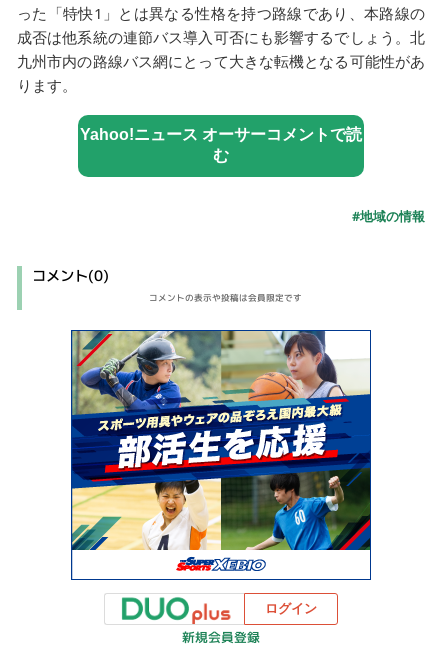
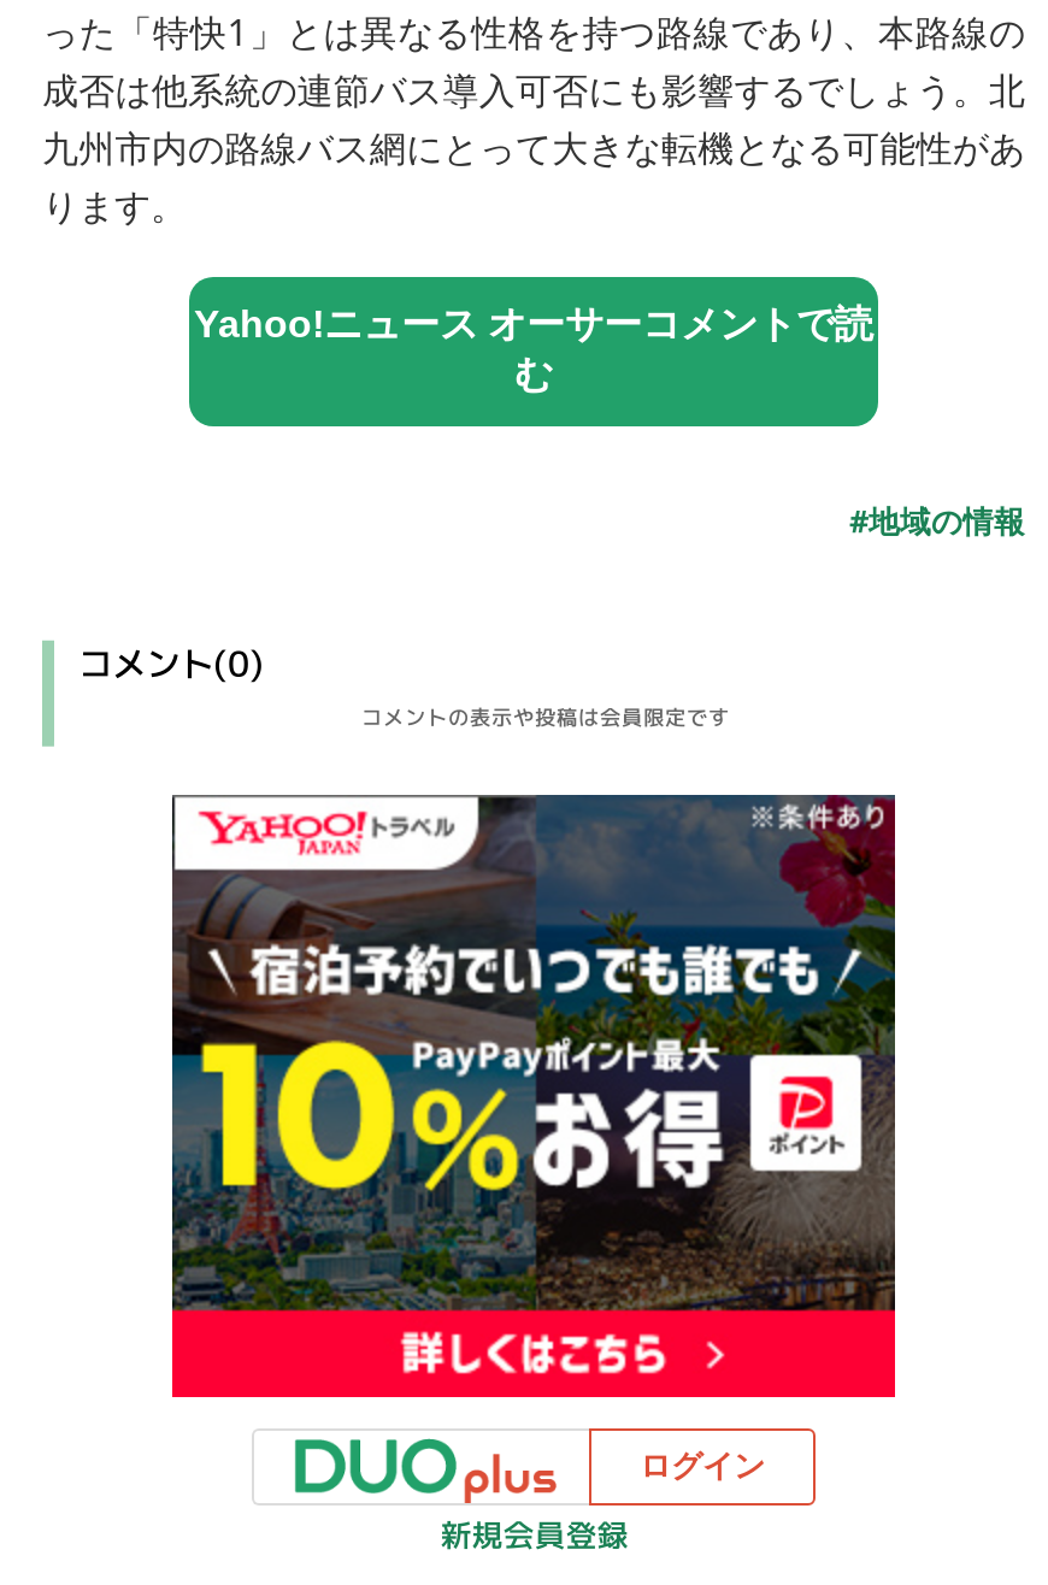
- [image]
+ [image]
